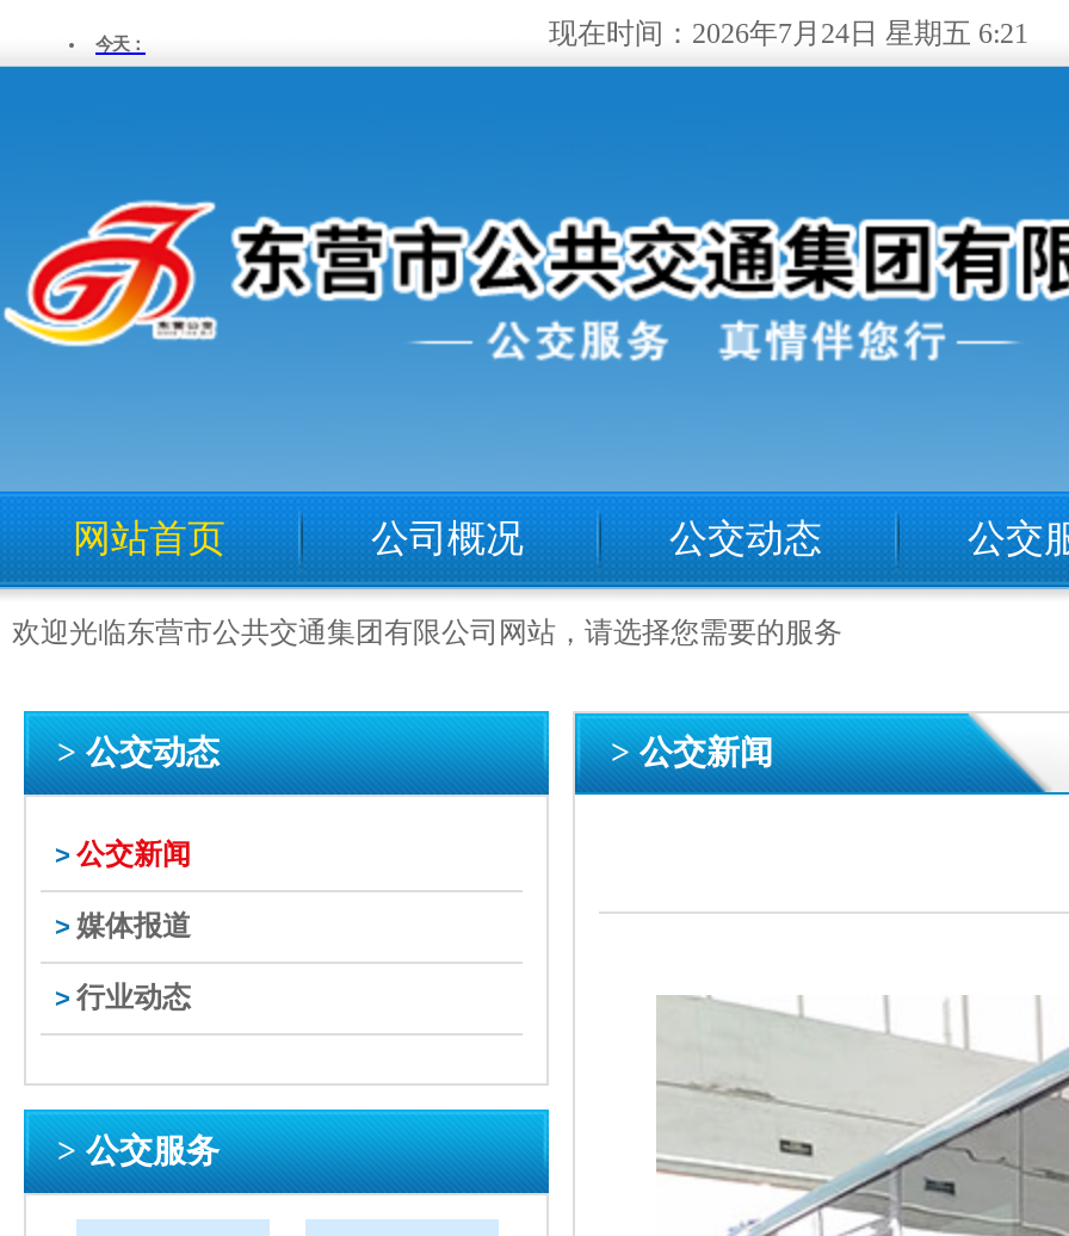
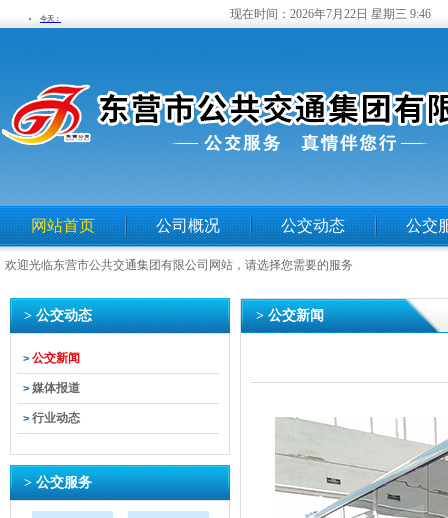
- 现在时间：2026年7月24日 星期五 6:21
+ 现在时间：2026年7月22日 星期三 9:46
